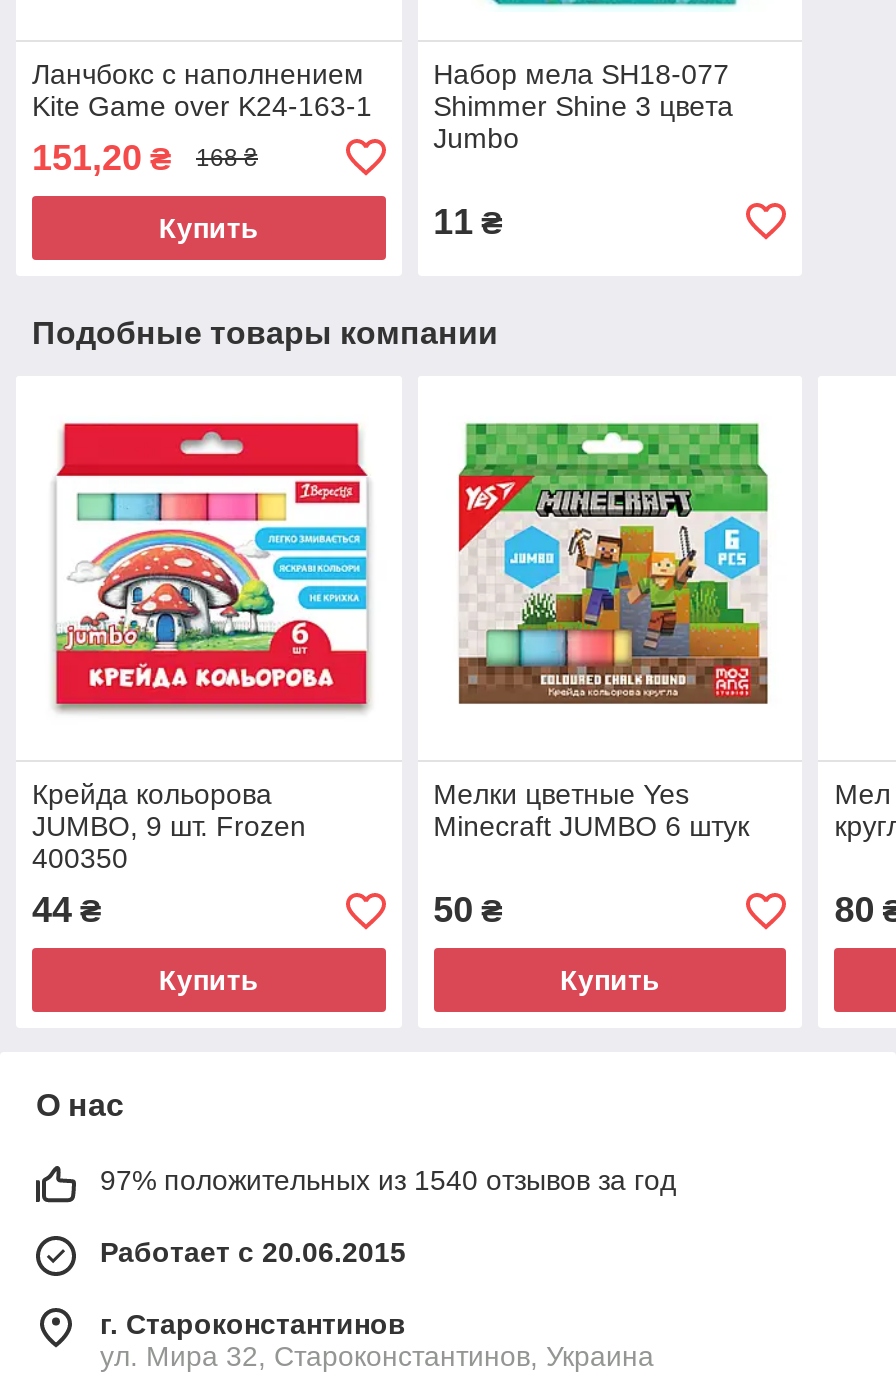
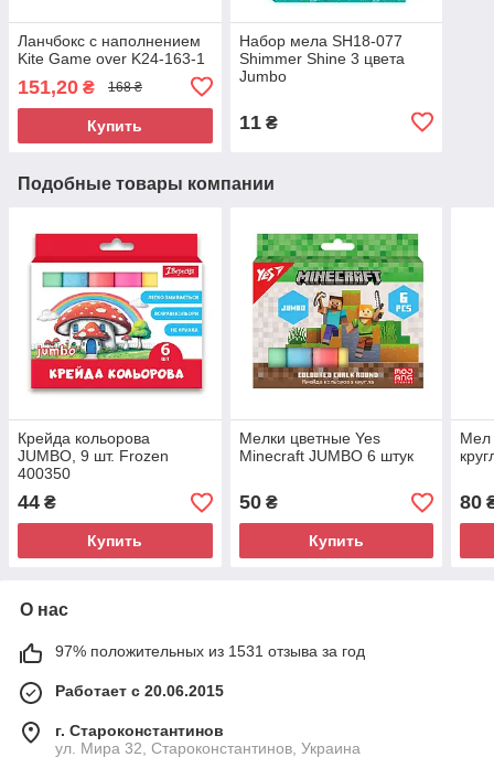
- 97% положительных из 1540 отзывов за год
+ 97% положительных из 1531 отзыва за год
